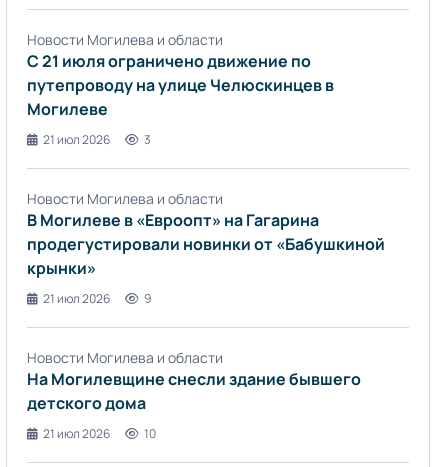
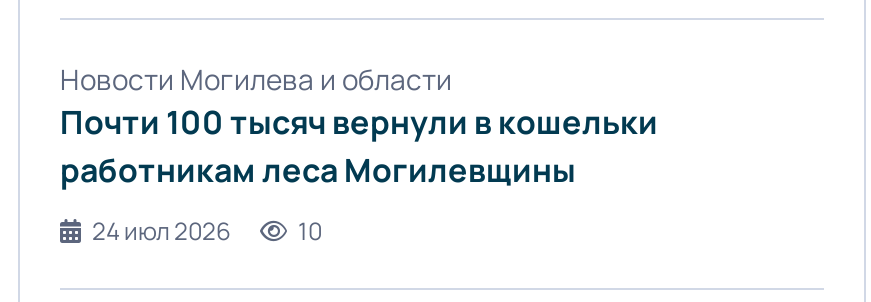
- С 21 июля ограничено движение по
- путепроводу на улице Челюскинцев в
- Могилеве
- 21 июл 2026
- 3
- Новости Могилева и области
- В Могилеве в «Евроопт» на Гагарина
- продегустировали новинки от «Бабушкиной
- крынки»
- 21 июл 2026
- 9
- Новости Могилева и области
- На Могилевщине снесли здание бывшего
- детского дома
- 21 июл 2026
+ Почти 100 тысяч вернули в кошельки
+ работникам леса Могилевщины
+ 24 июл 2026
